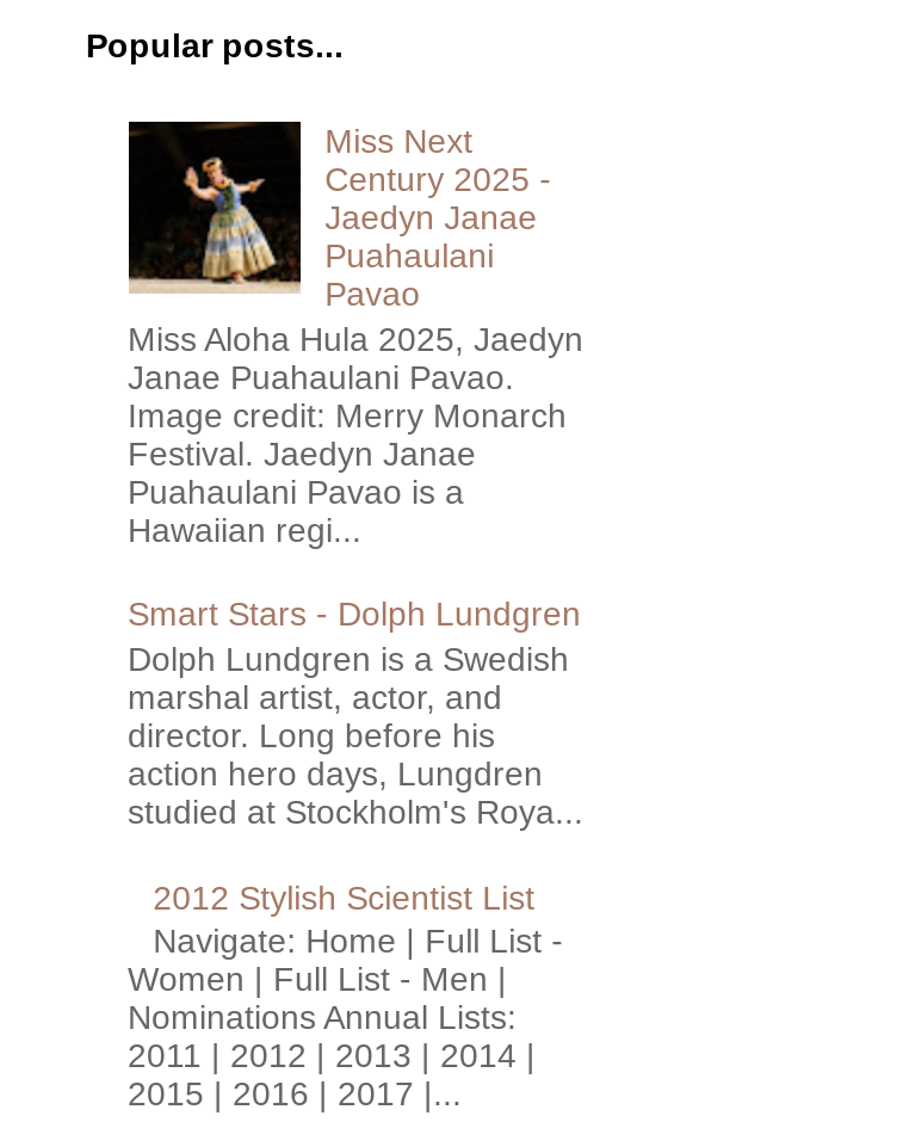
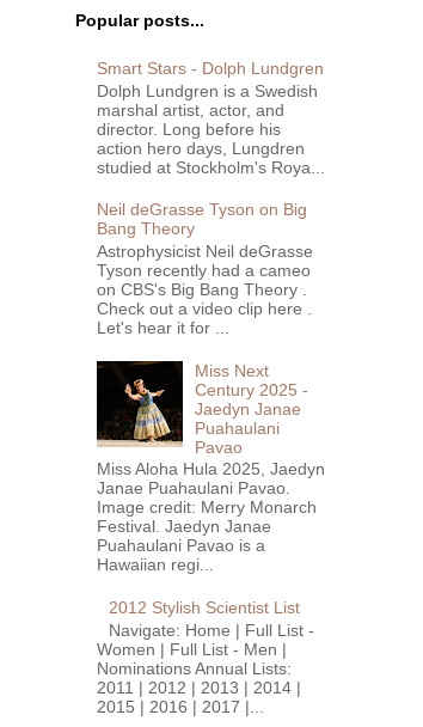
+ Neil deGrasse Tyson on Big
+ Bang Theory
+ Astrophysicist Neil deGrasse
+ Tyson recently had a cameo
+ on CBS's Big Bang Theory .
+ Check out a video clip here .
+ Let's hear it for ...

moved down: [image] | Miss Next | Century 2025 - | ... | Puahaulani Pavao is a | Hawaiian regi...

moved up: Smart Stars - Dolph Lundgren | Dolph Lundgren is a Swedish | marshal artist, actor, and | director. Long before his | action hero days, Lungdren | studied at Stockholm's Roya...
